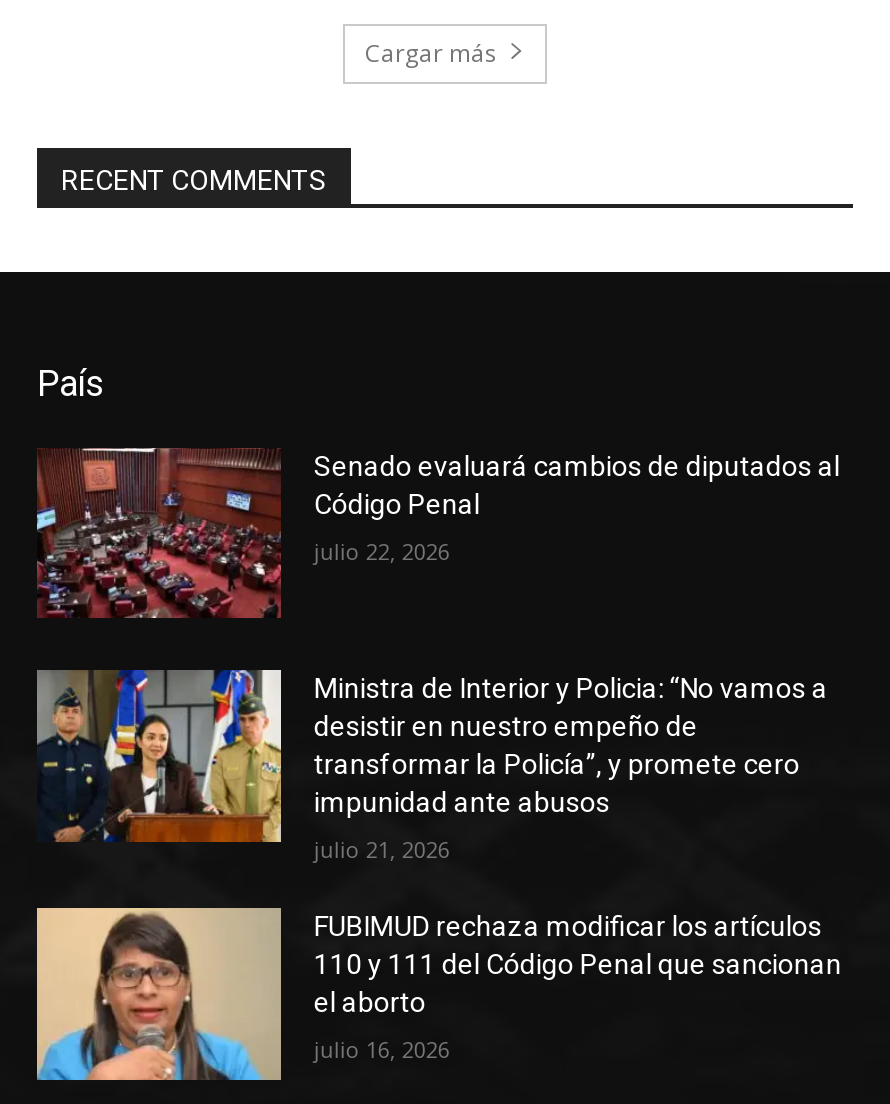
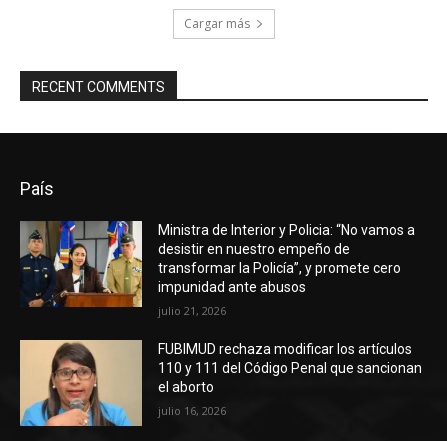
- [image]
- Senado evaluará cambios de diputados al
- Código Penal
- julio 22, 2026
